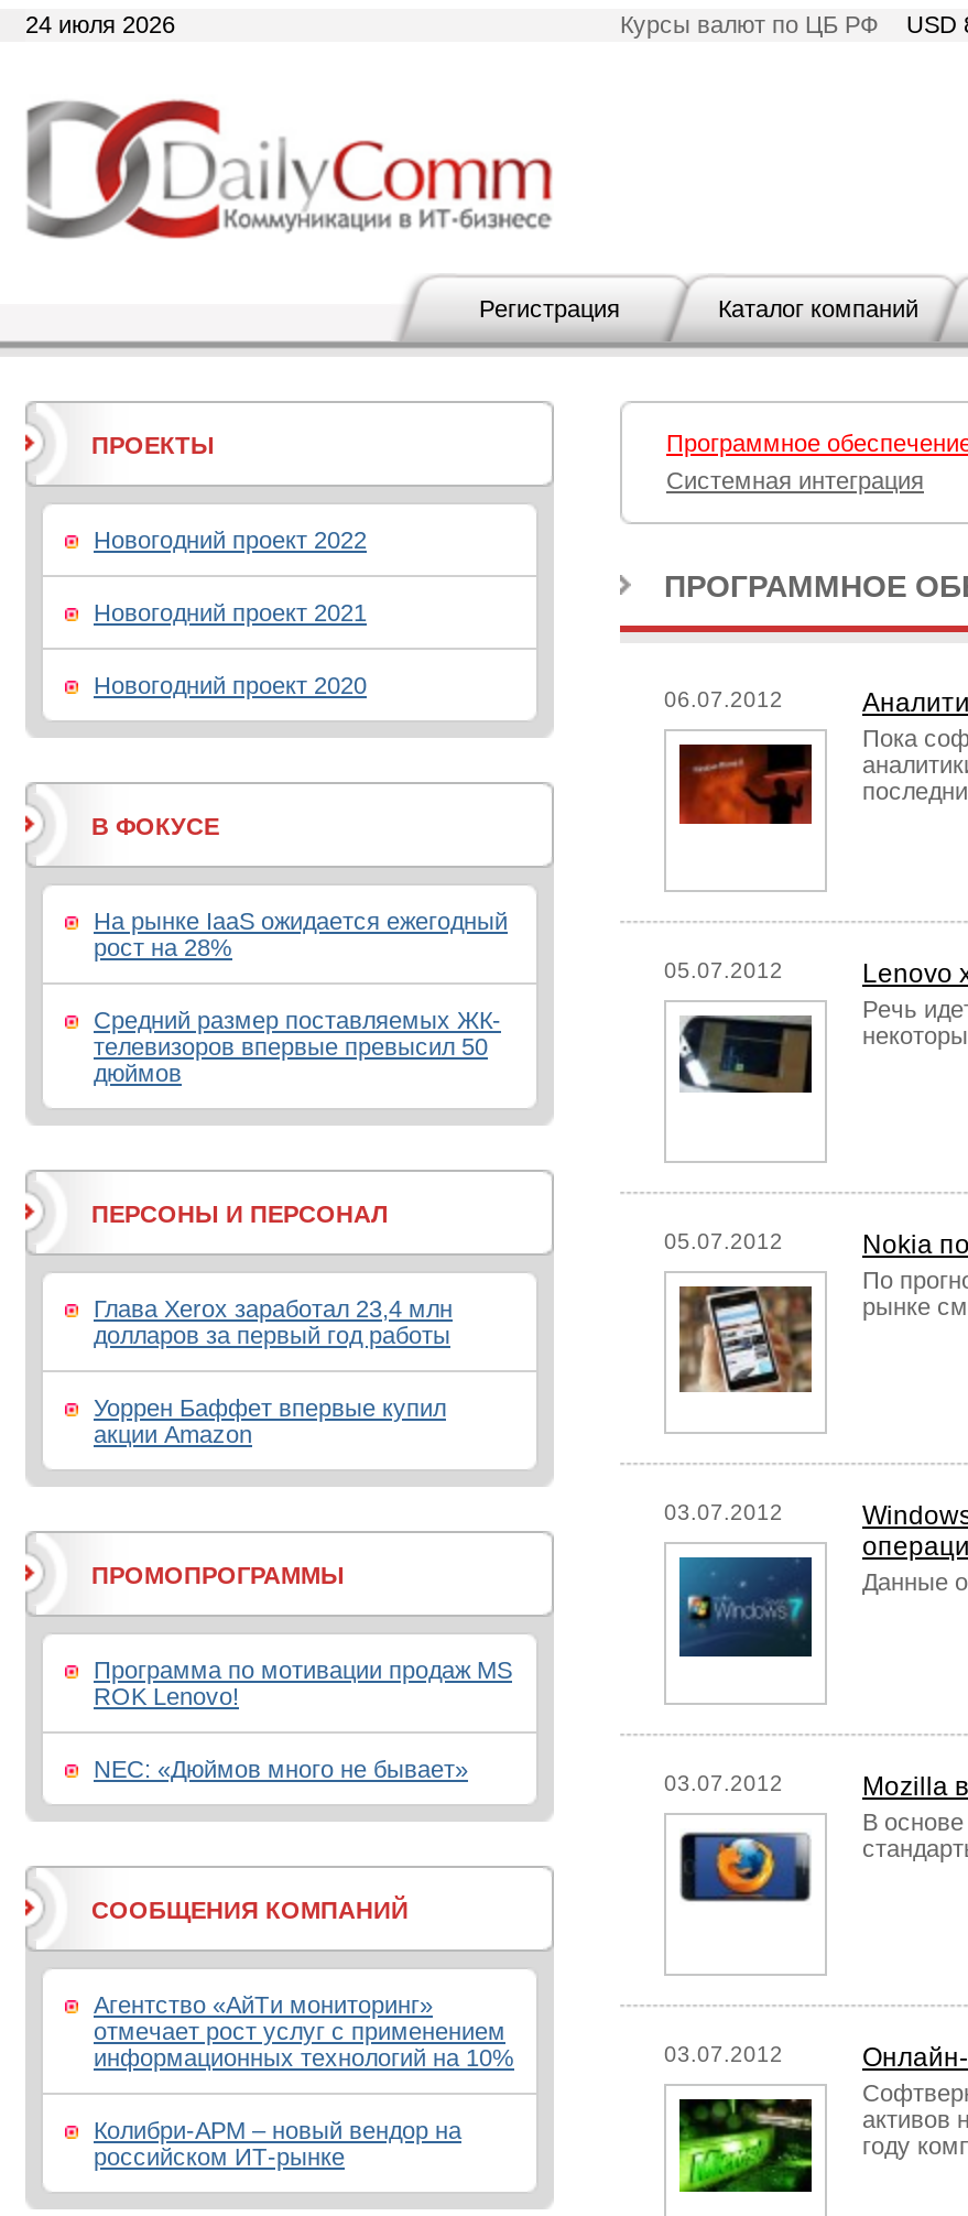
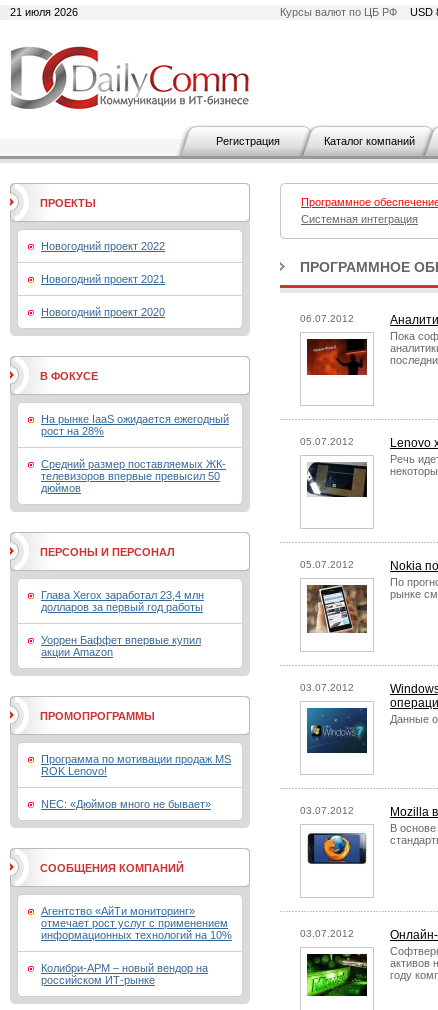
- 24 июля 2026
+ 21 июля 2026
